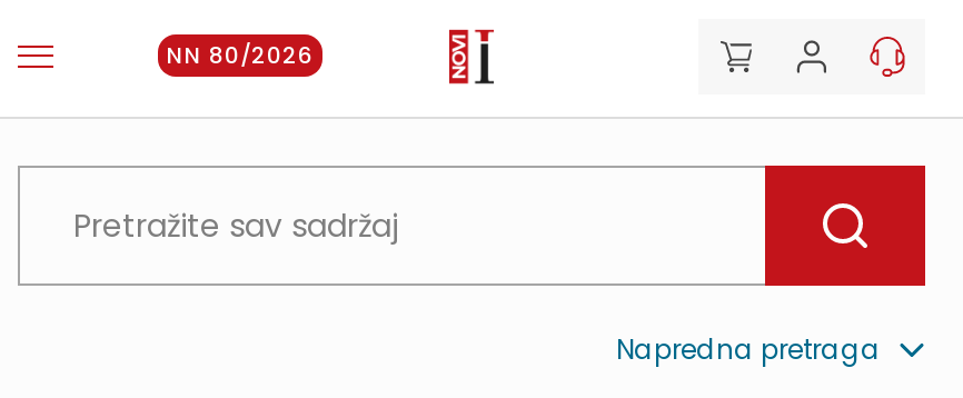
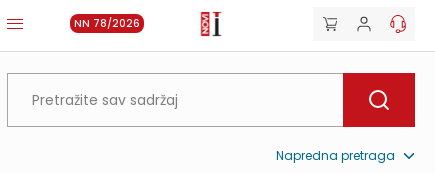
- NN 80/2026
+ NN 78/2026
